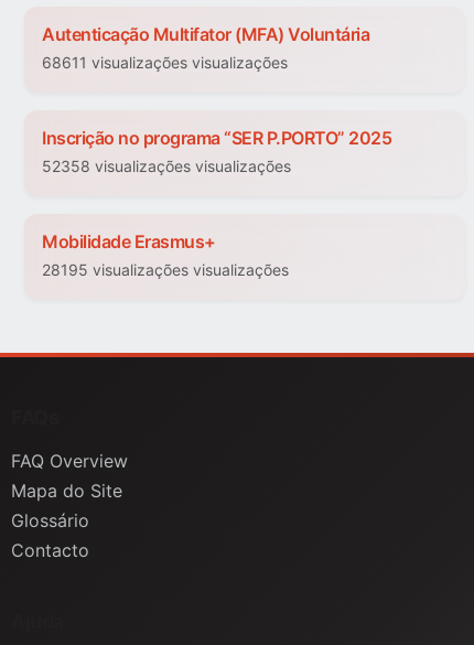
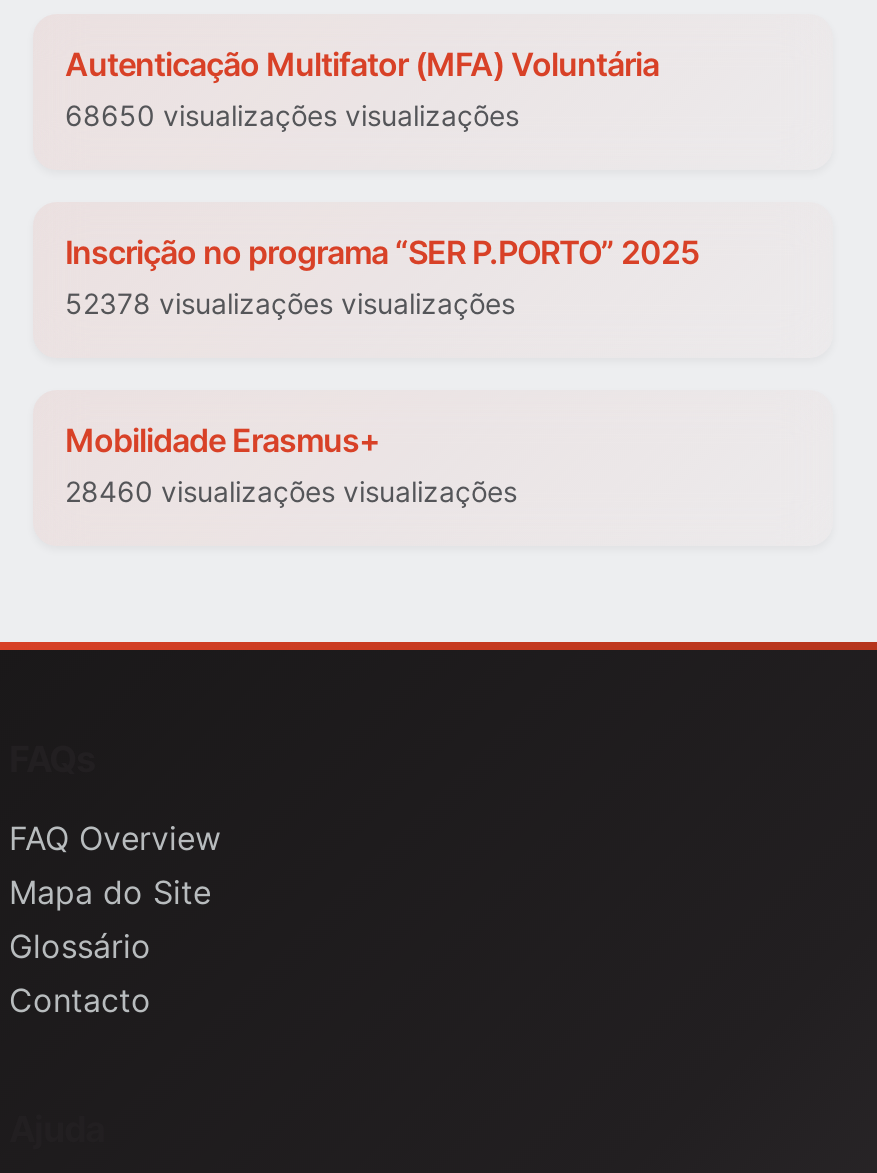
- 68611 visualizações visualizações
+ 68650 visualizações visualizações

- 52358 visualizações visualizações
+ 52378 visualizações visualizações

- 28195 visualizações visualizações
+ 28460 visualizações visualizações
